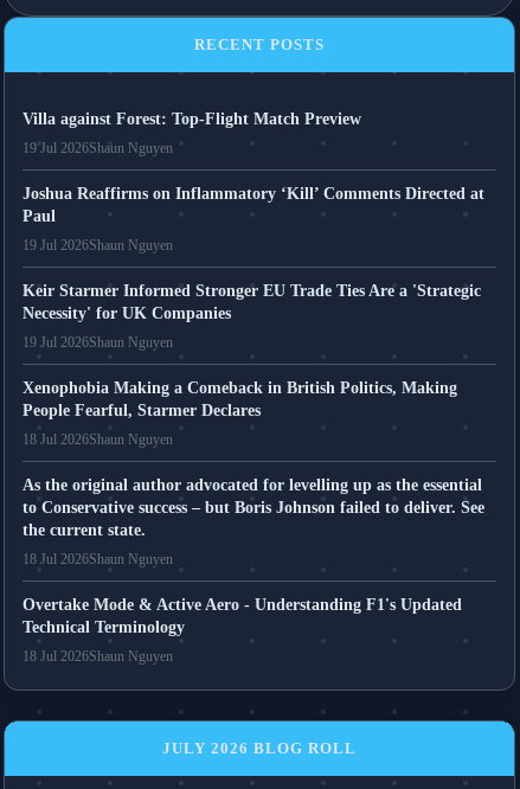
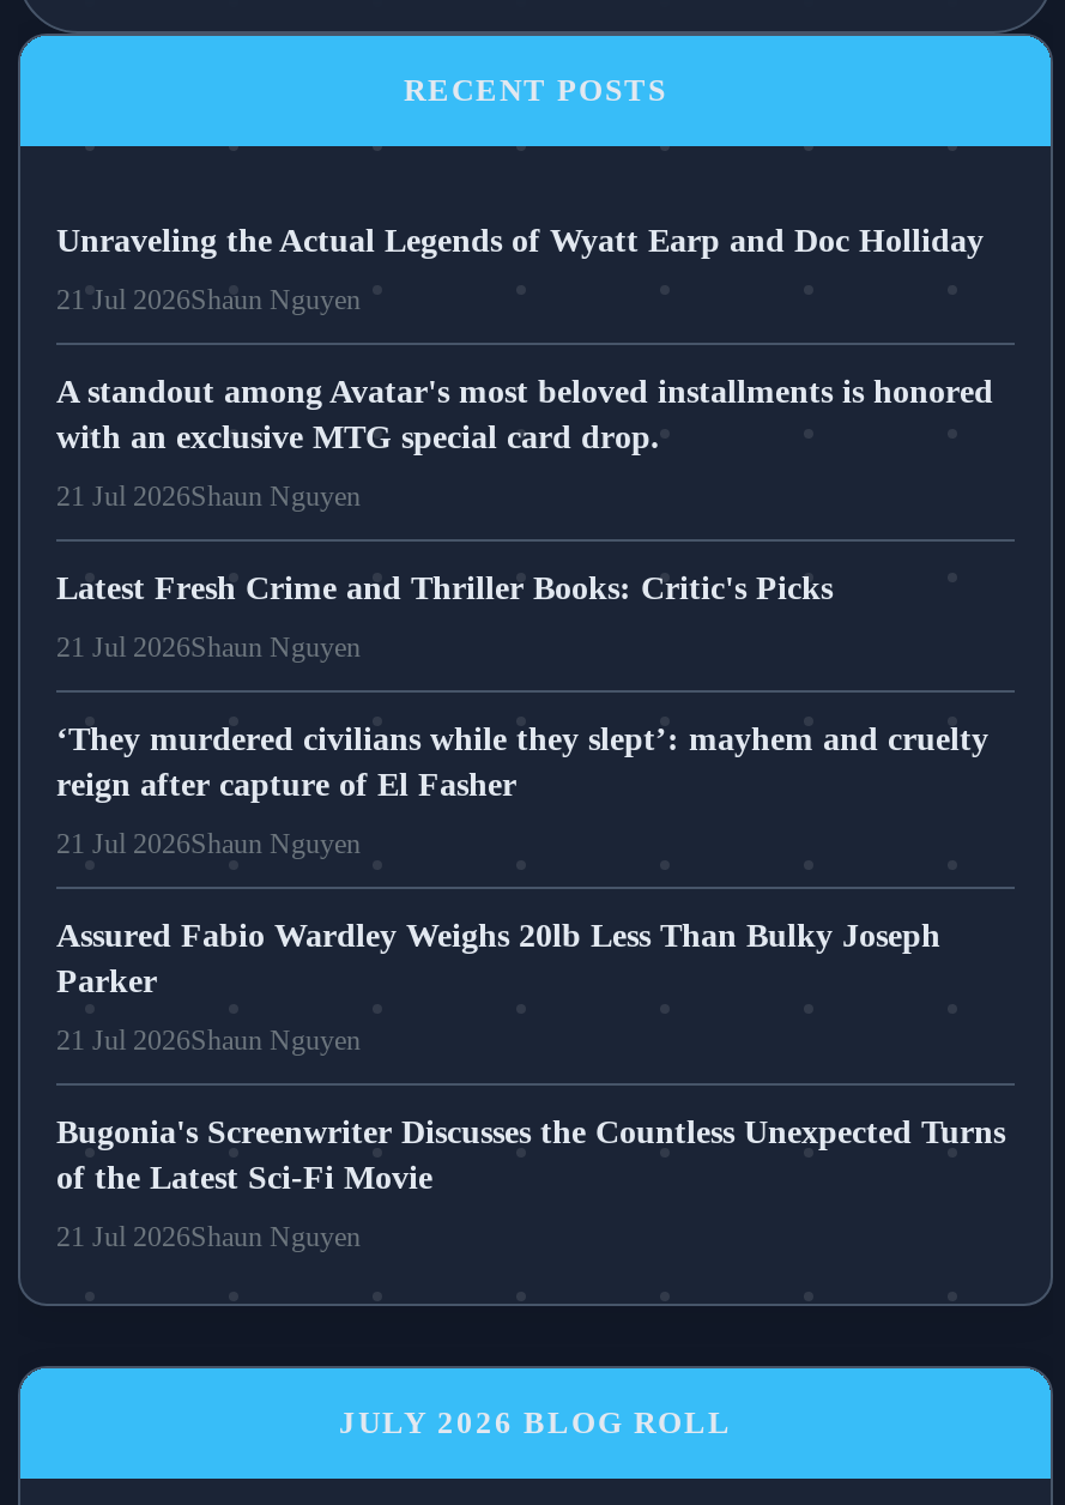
- Villa against Forest: Top-Flight Match Preview
+ Unraveling the Actual Legends of Wyatt Earp and Doc Holliday

- 19 Jul 2026Shaun Nguyen
+ 21 Jul 2026Shaun Nguyen

- Joshua Reaffirms on Inflammatory ‘Kill’ Comments Directed at
- Paul
+ A standout among Avatar's most beloved installments is honored
+ with an exclusive MTG special card drop.

- 19 Jul 2026Shaun Nguyen
+ 21 Jul 2026Shaun Nguyen

- Keir Starmer Informed Stronger EU Trade Ties Are a 'Strategic
- Necessity' for UK Companies
+ Latest Fresh Crime and Thriller Books: Critic's Picks

- 19 Jul 2026Shaun Nguyen
+ 21 Jul 2026Shaun Nguyen

- Xenophobia Making a Comeback in British Politics, Making
- People Fearful, Starmer Declares
+ ‘They murdered civilians while they slept’: mayhem and cruelty
+ reign after capture of El Fasher

- 18 Jul 2026Shaun Nguyen
+ 21 Jul 2026Shaun Nguyen

- As the original author advocated for levelling up as the essential
- to Conservative success – but Boris Johnson failed to deliver. See
- the current state.
+ Assured Fabio Wardley Weighs 20lb Less Than Bulky Joseph
+ Parker

- 18 Jul 2026Shaun Nguyen
+ 21 Jul 2026Shaun Nguyen

- Overtake Mode & Active Aero - Understanding F1's Updated
- Technical Terminology
+ Bugonia's Screenwriter Discusses the Countless Unexpected Turns
+ of the Latest Sci-Fi Movie

- 18 Jul 2026Shaun Nguyen
+ 21 Jul 2026Shaun Nguyen
